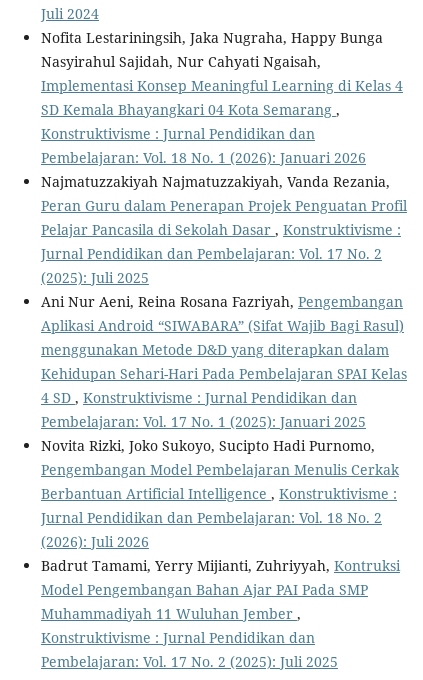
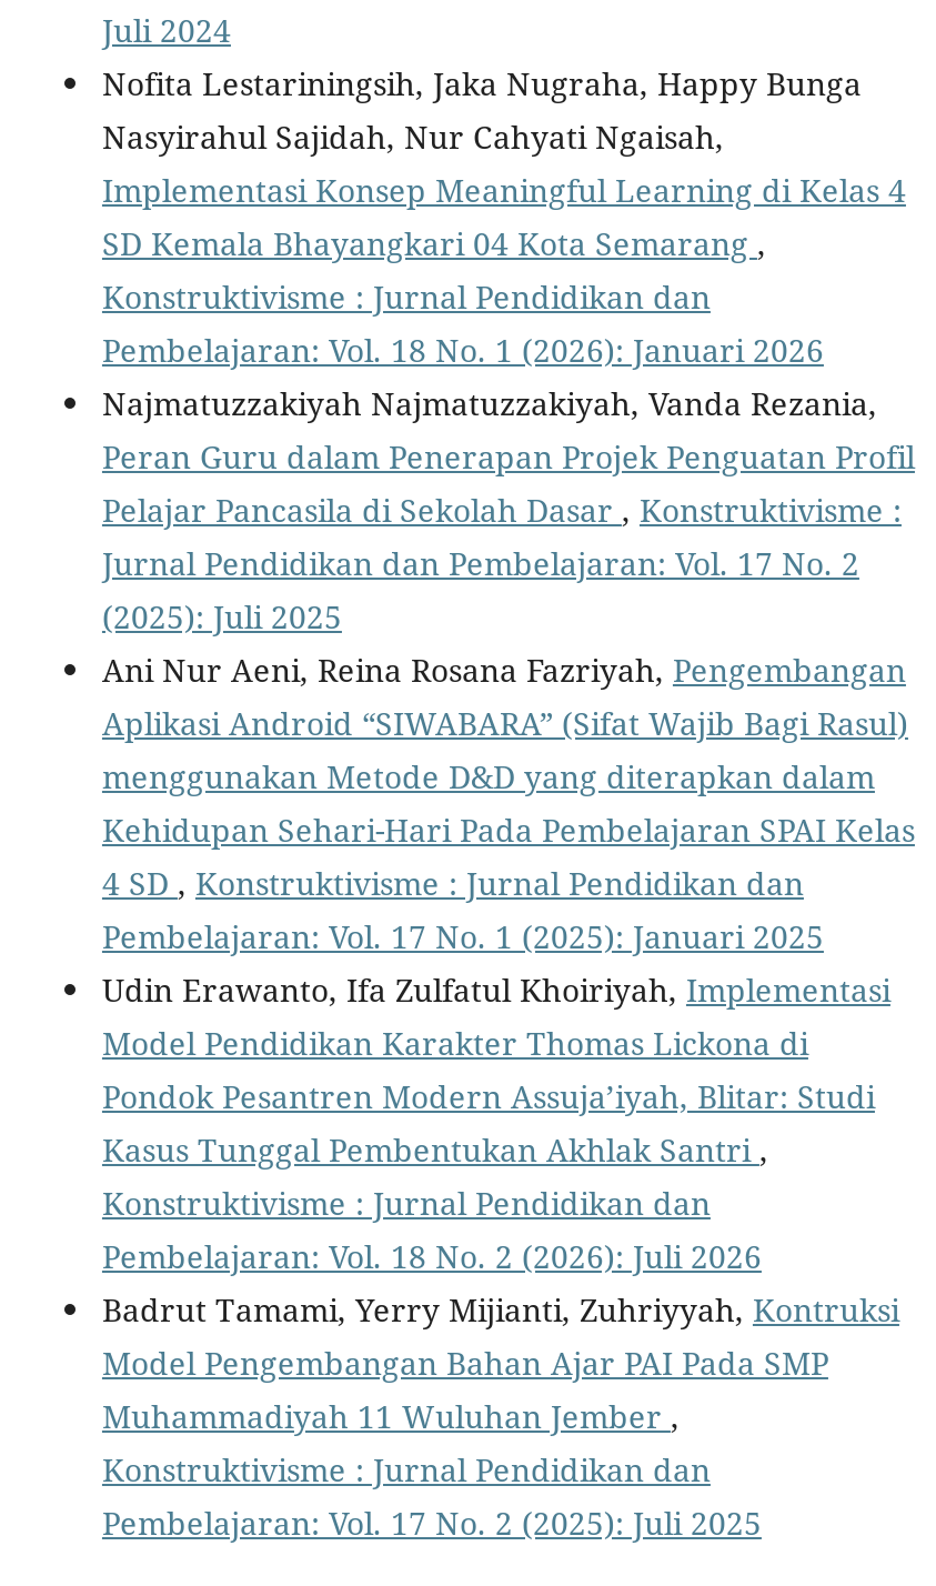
- Novita Rizki, Joko Sukoyo, Sucipto Hadi Purnomo,
- Pengembangan Model Pembelajaran Menulis Cerkak
- Berbantuan Artificial Intelligence, Konstruktivisme :
- Jurnal Pendidikan dan Pembelajaran: Vol. 18 No. 2
- (2026): Juli 2026
+ Udin Erawanto, Ifa Zulfatul Khoiriyah, Implementasi
+ Model Pendidikan Karakter Thomas Lickona di
+ Pondok Pesantren Modern Assuja’iyah, Blitar: Studi
+ Kasus Tunggal Pembentukan Akhlak Santri,
+ Konstruktivisme : Jurnal Pendidikan dan
+ Pembelajaran: Vol. 18 No. 2 (2026): Juli 2026
